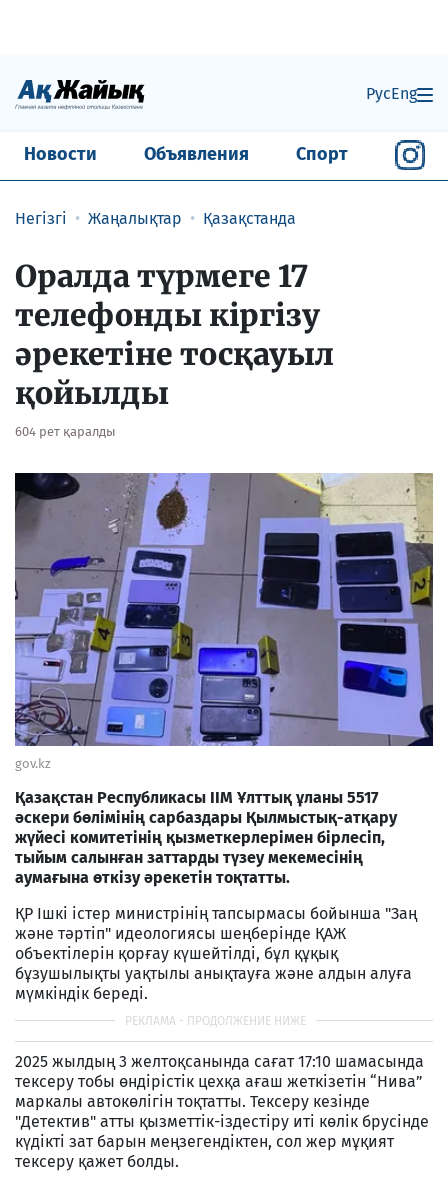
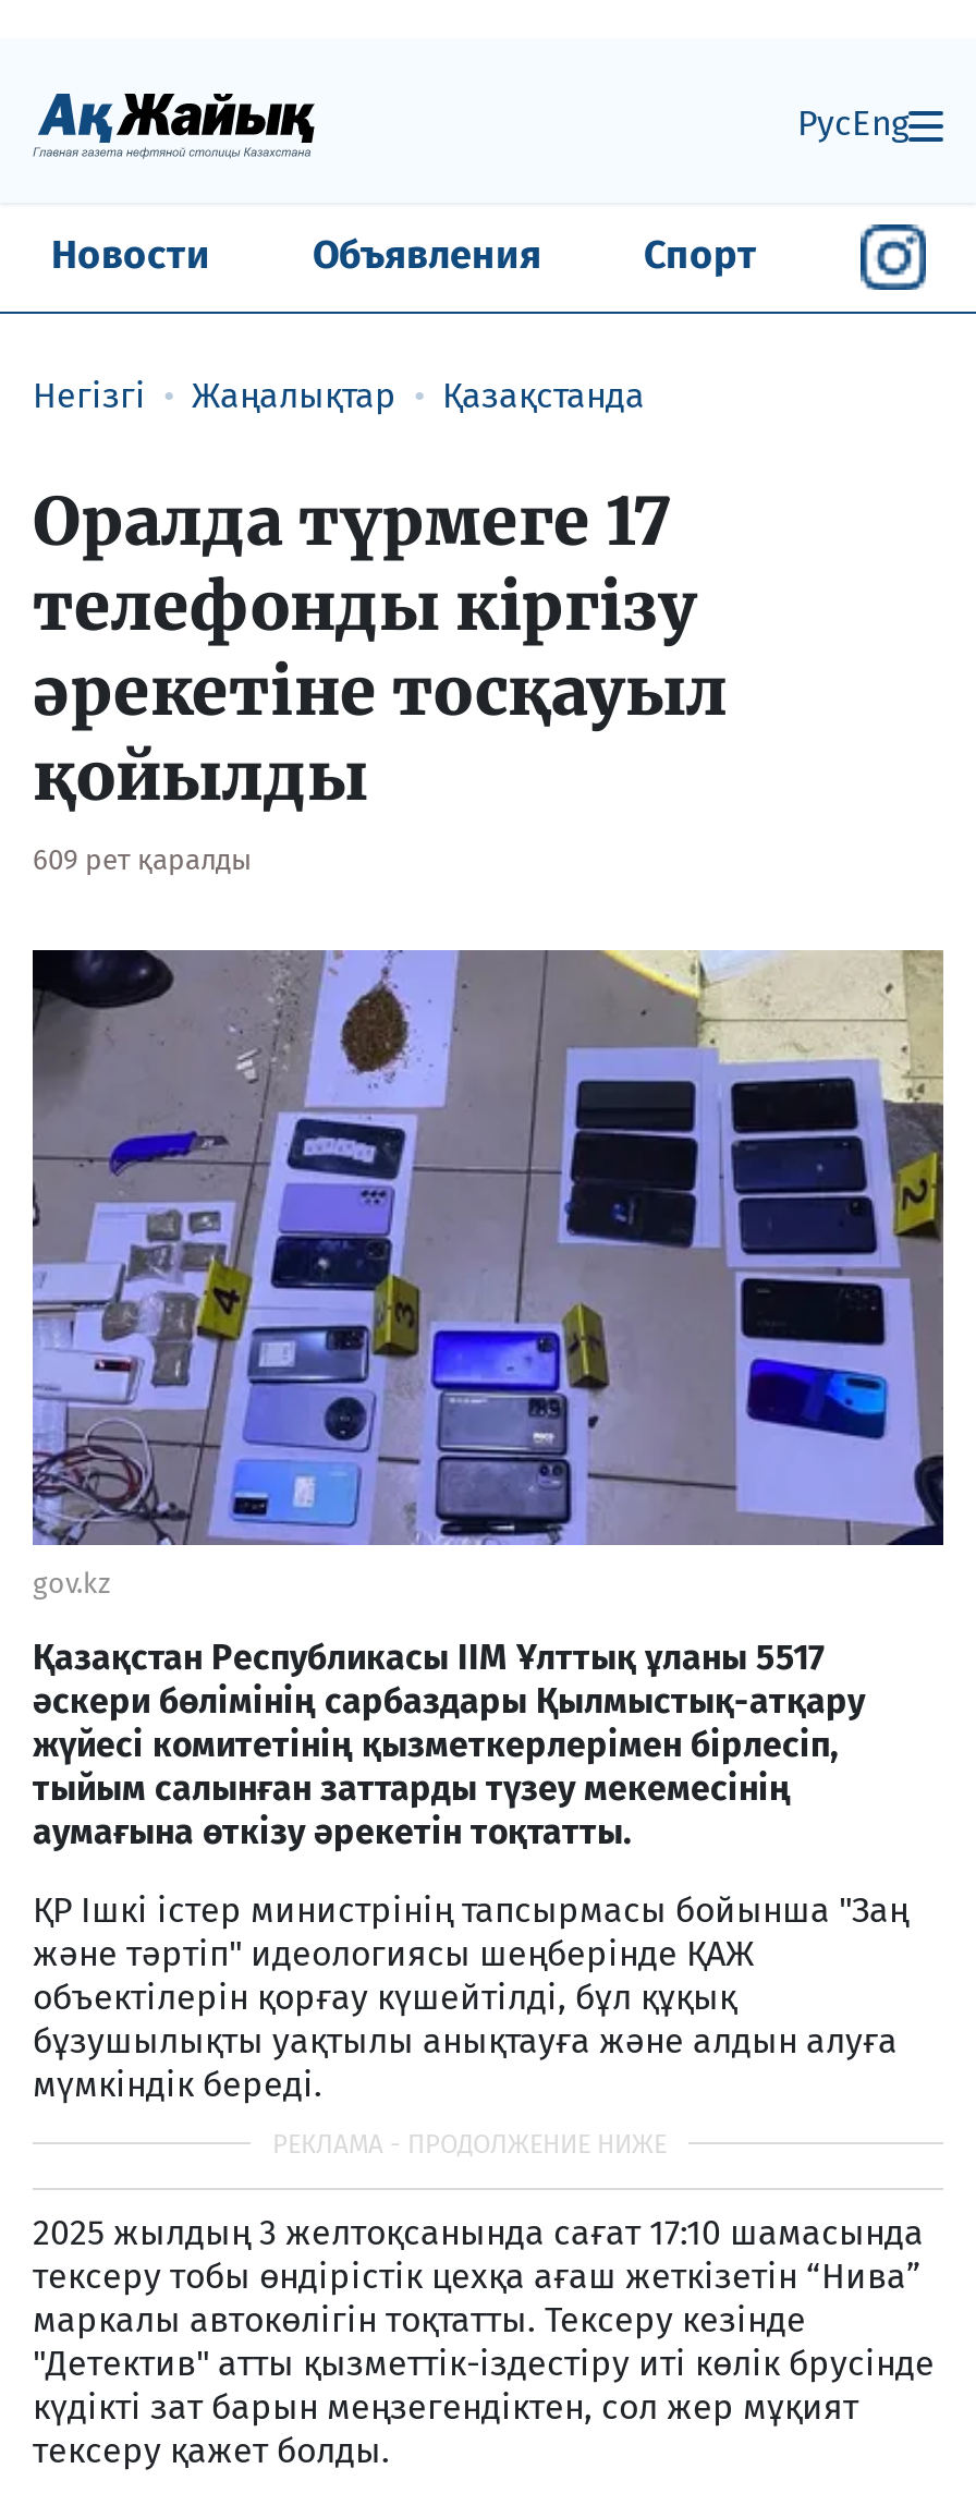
- 604 рет қаралды
+ 609 рет қаралды
